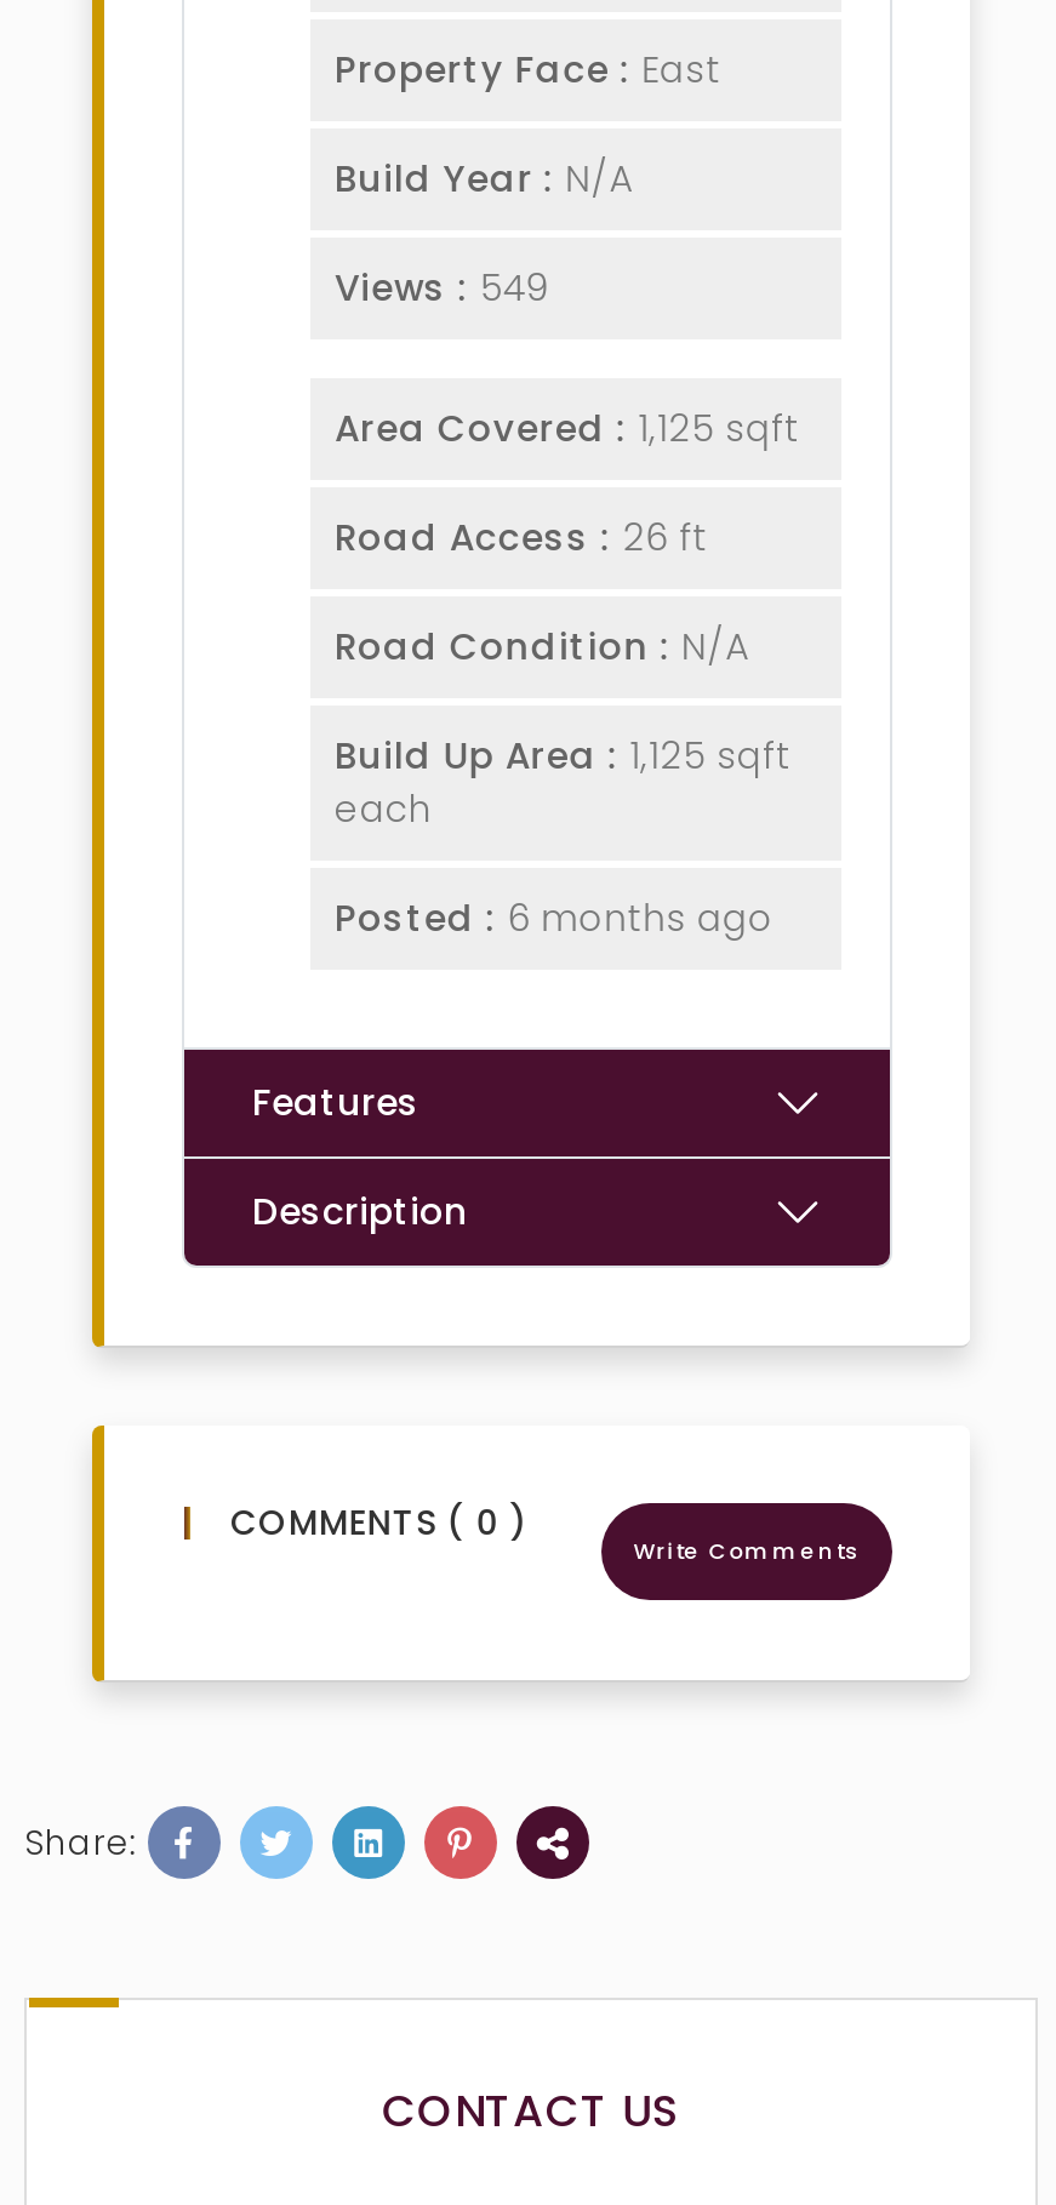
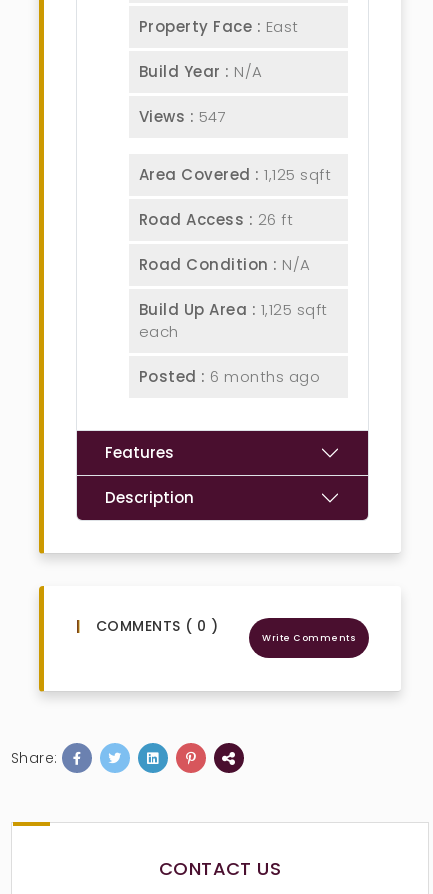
- Views : 549
+ Views : 547
